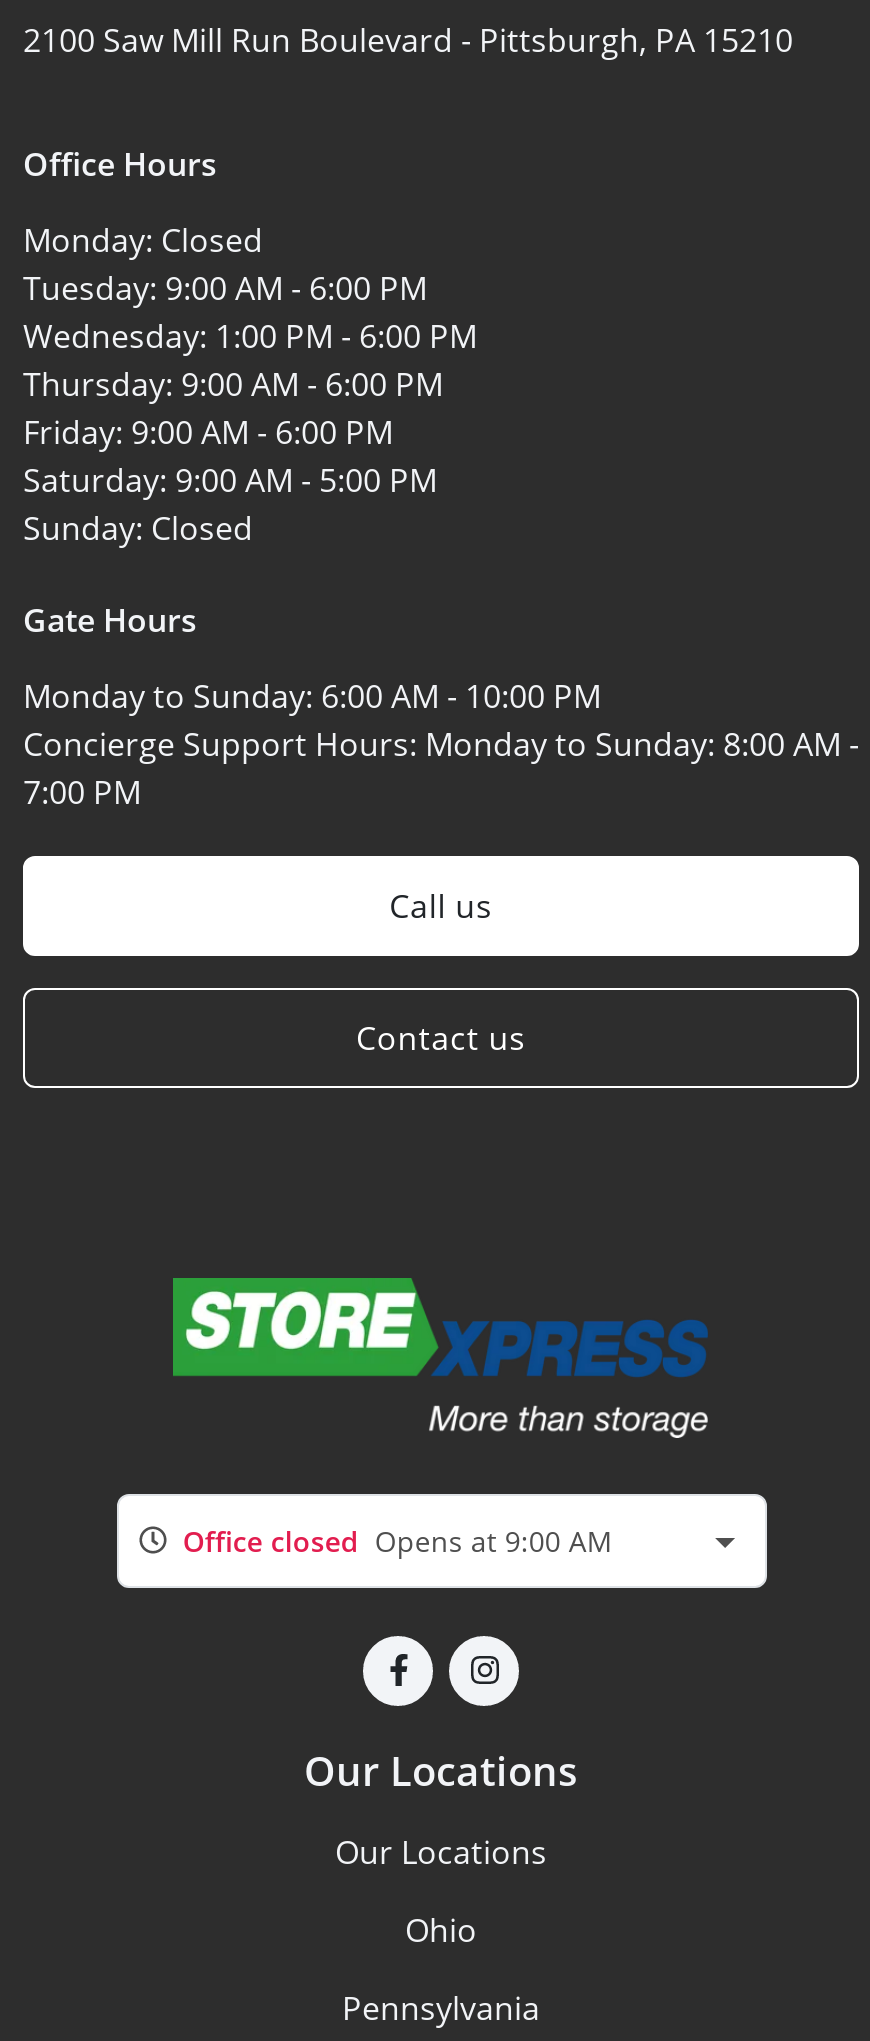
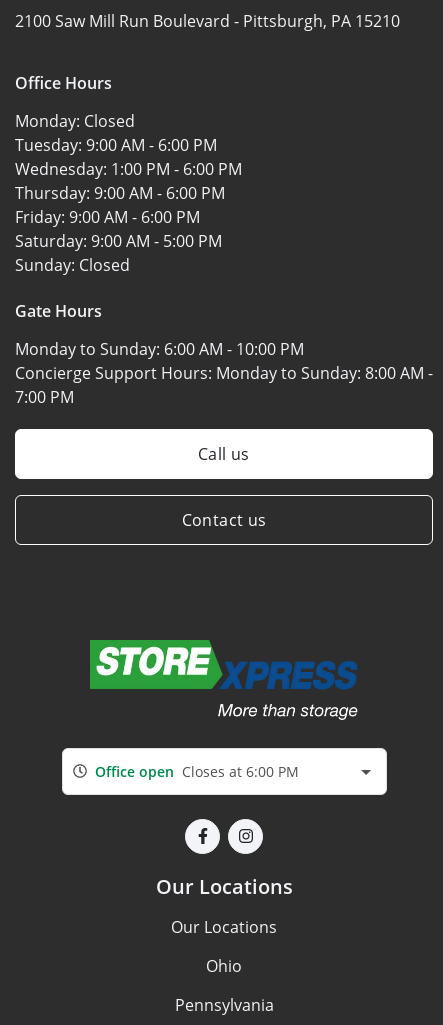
- Office closed Opens at 9:00 AM
+ Office open Closes at 6:00 PM
